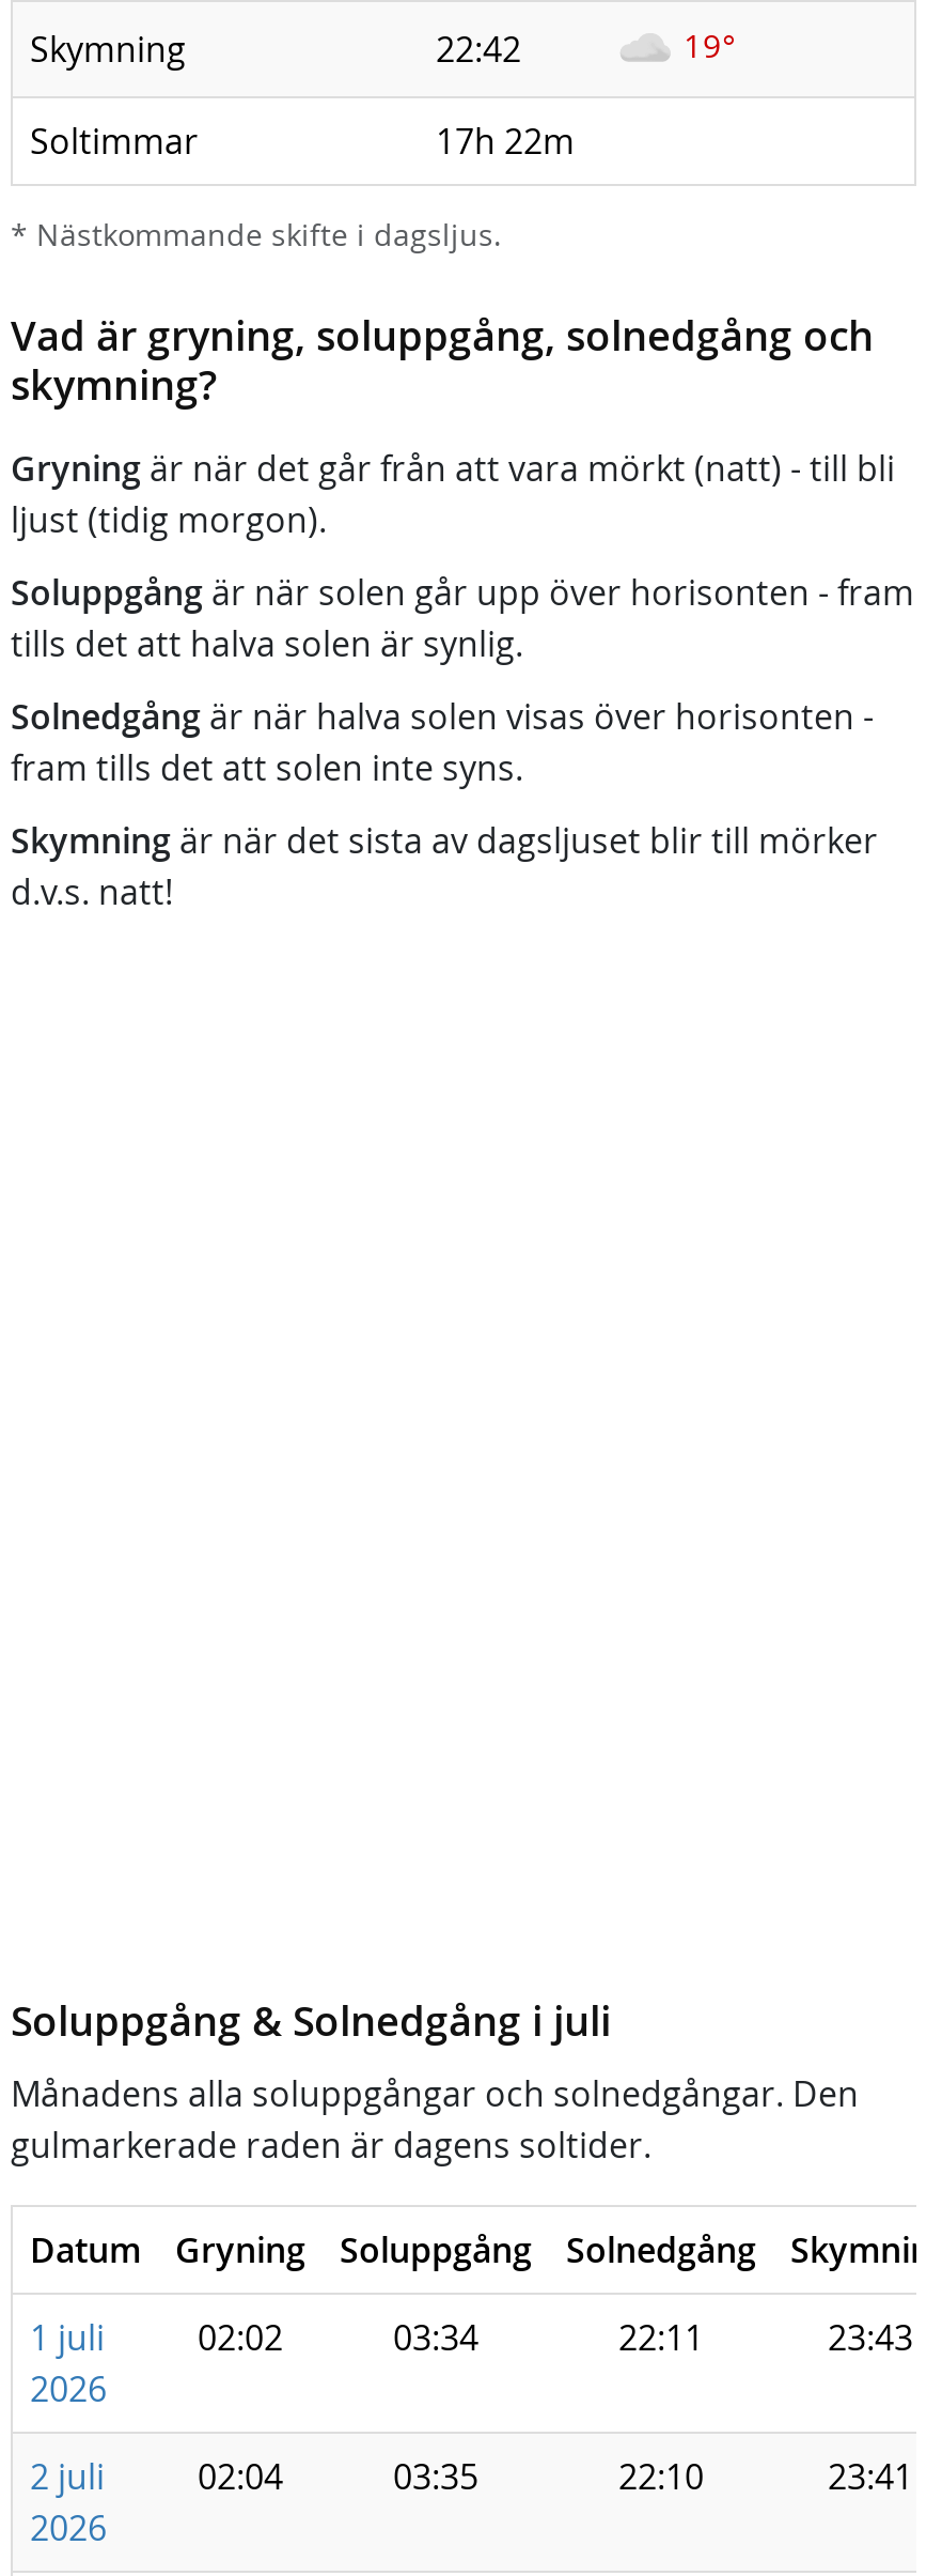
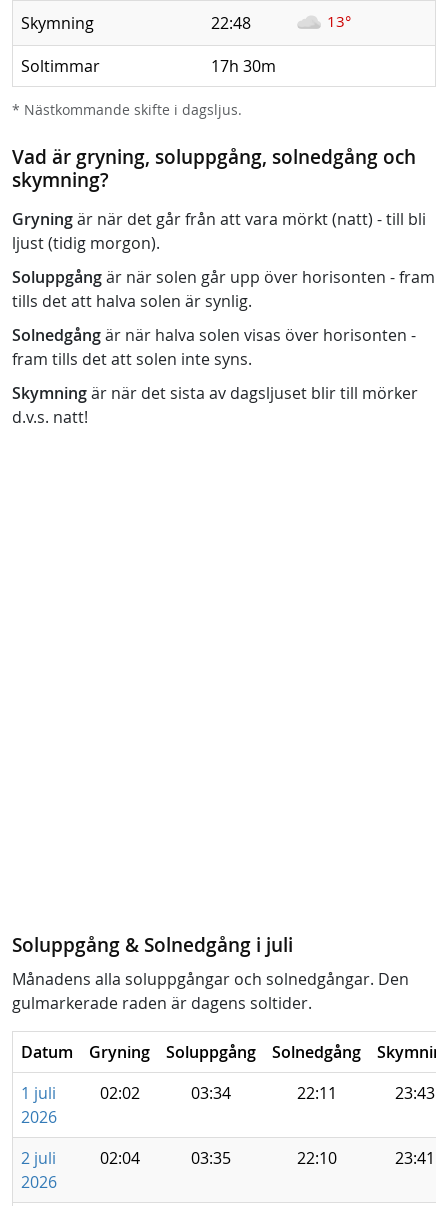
- 22:42
+ 22:48

- 19°
+ 13°

- 17h 22m
+ 17h 30m
